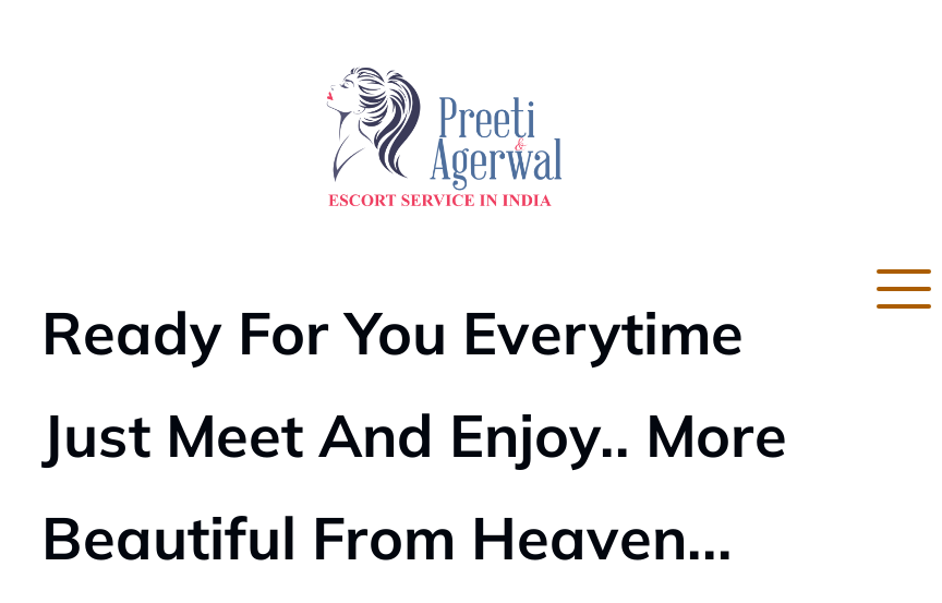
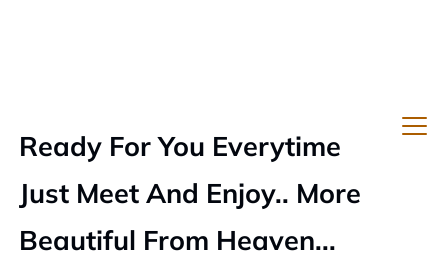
- [image]
